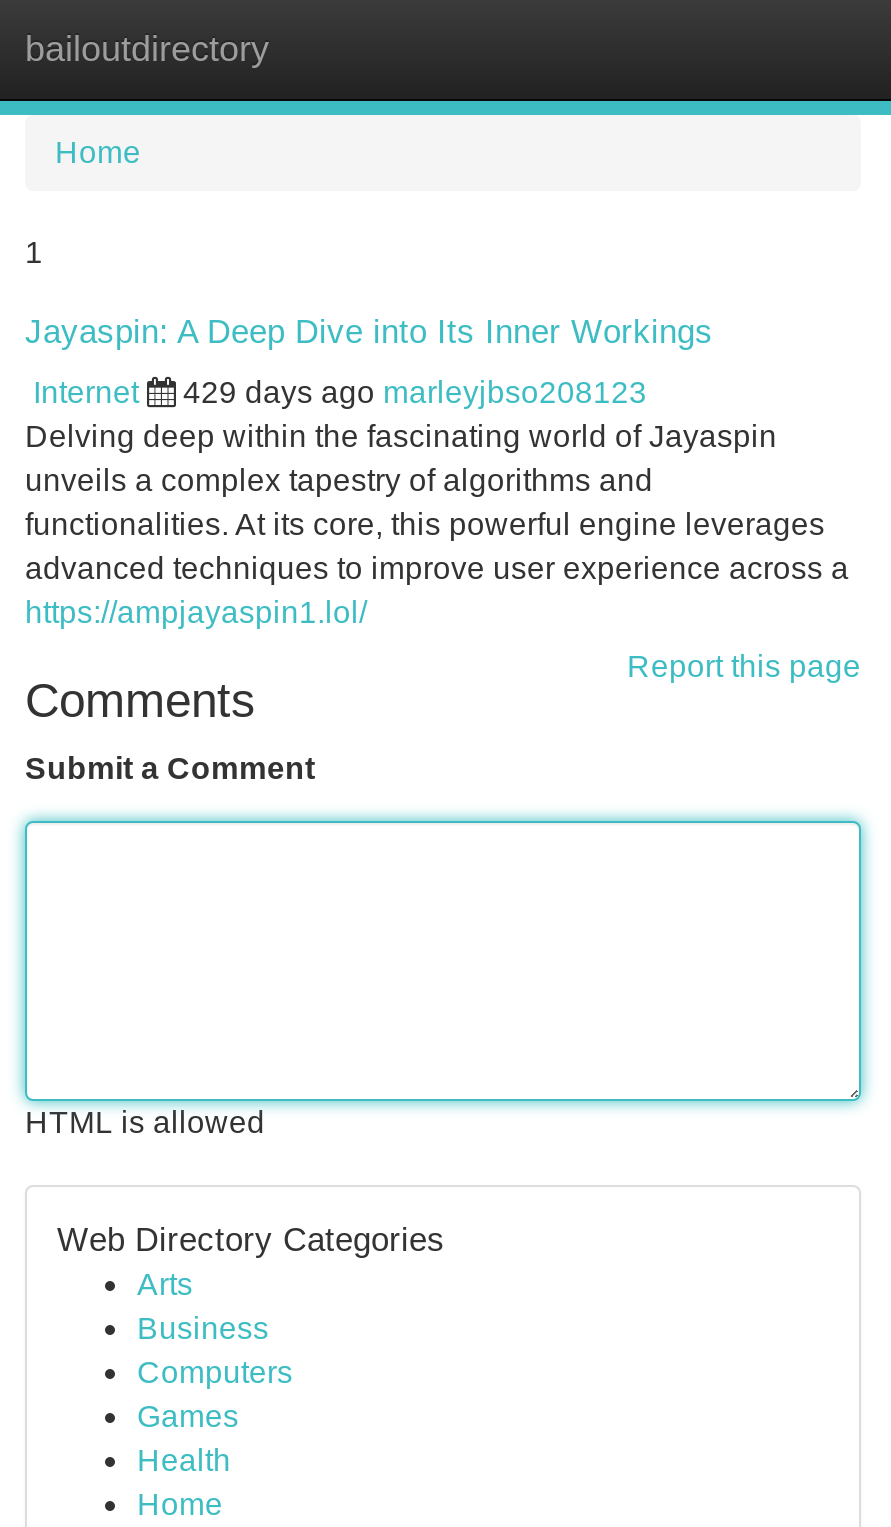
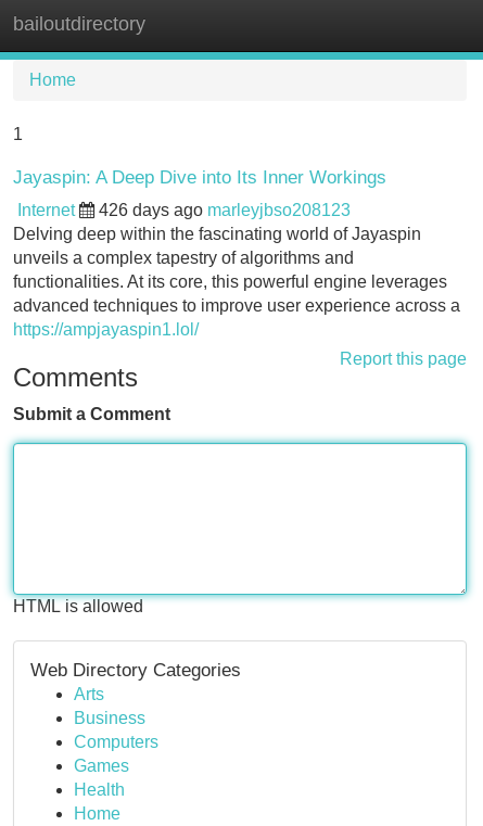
- 429 days ago marleyjbso208123
+ 426 days ago marleyjbso208123
